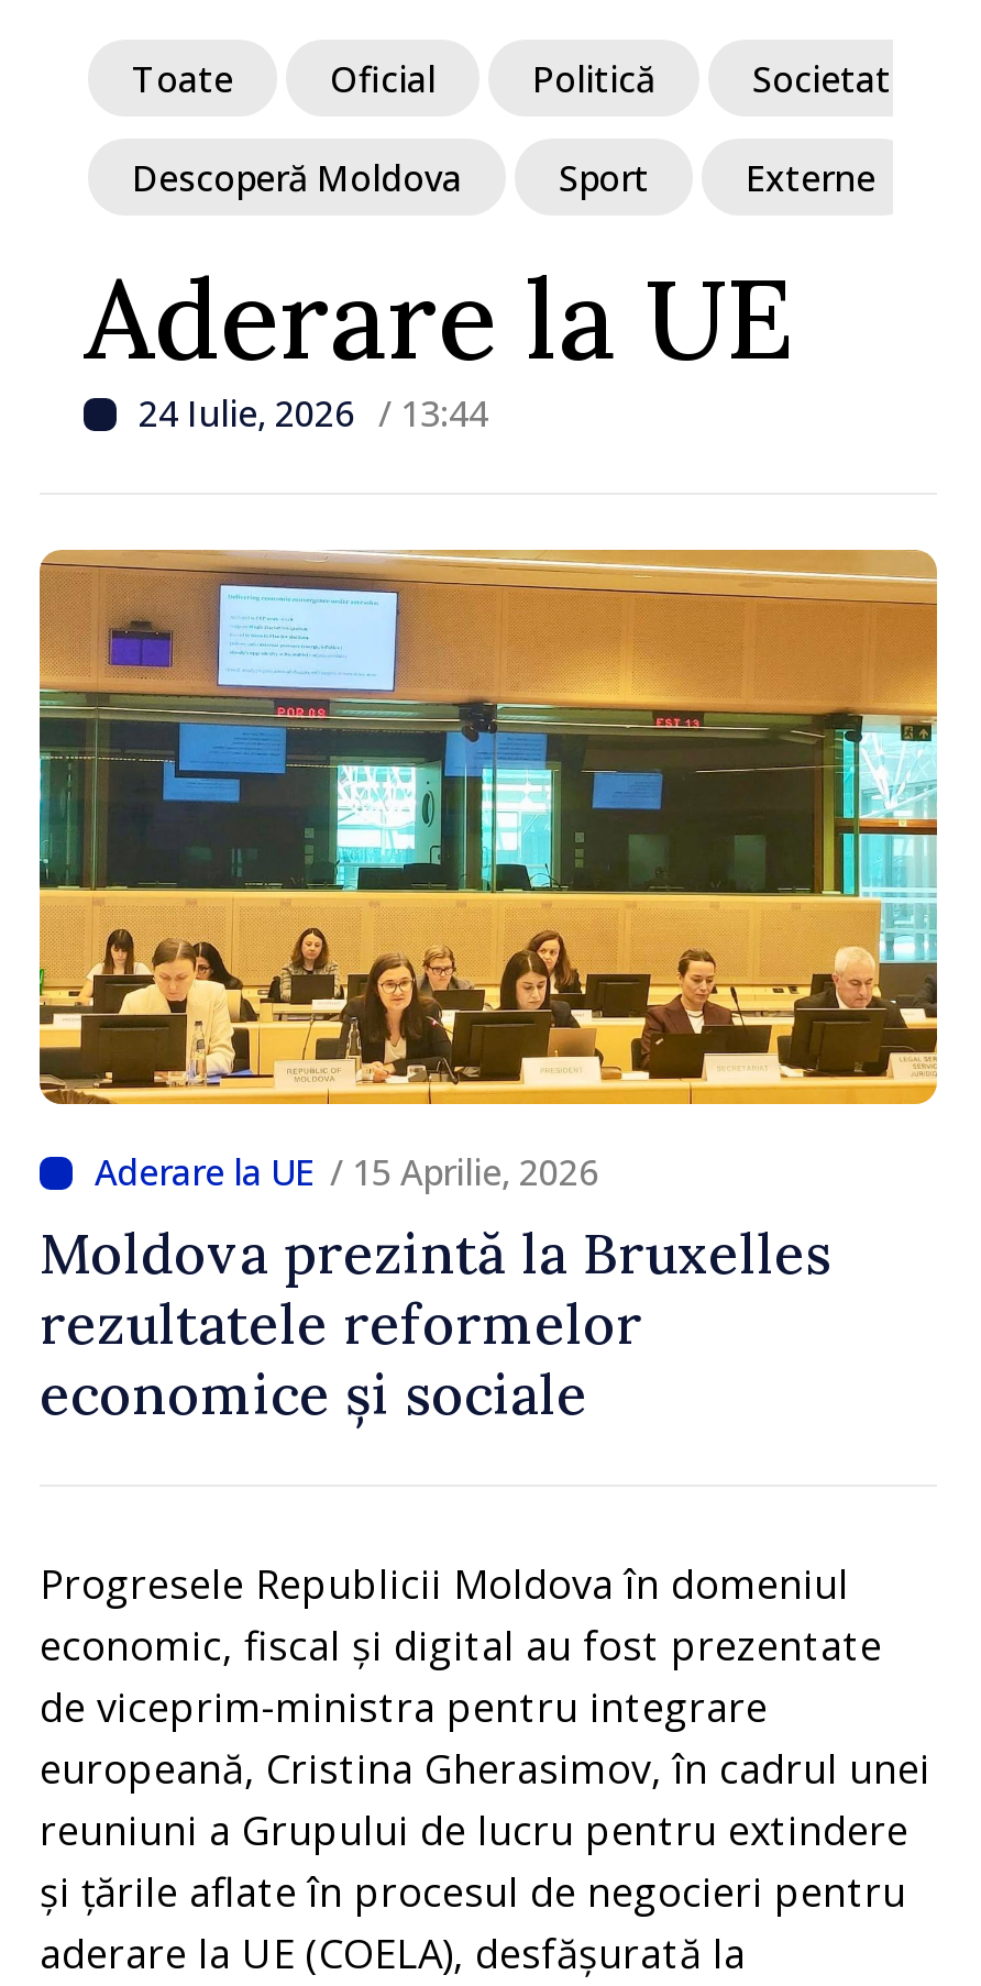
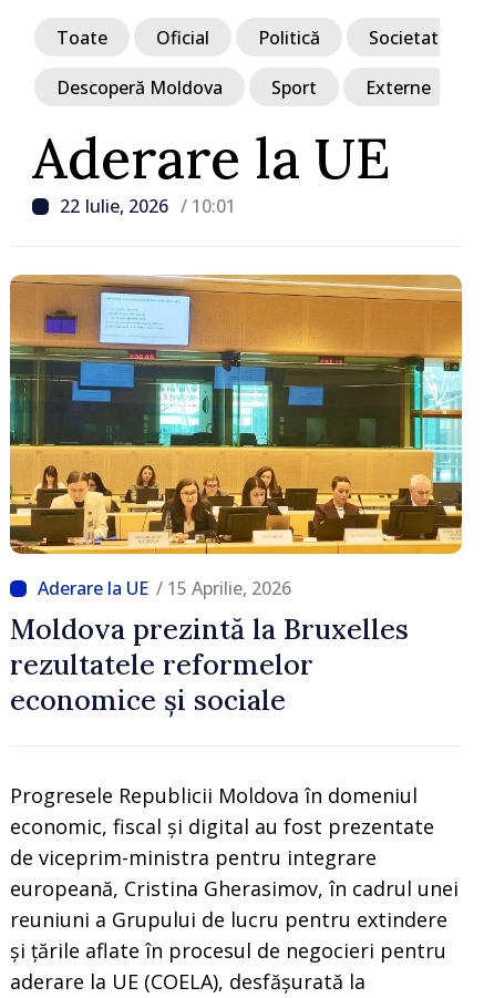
- 24 Iulie, 2026 / 13:44
+ 22 Iulie, 2026 / 10:01
